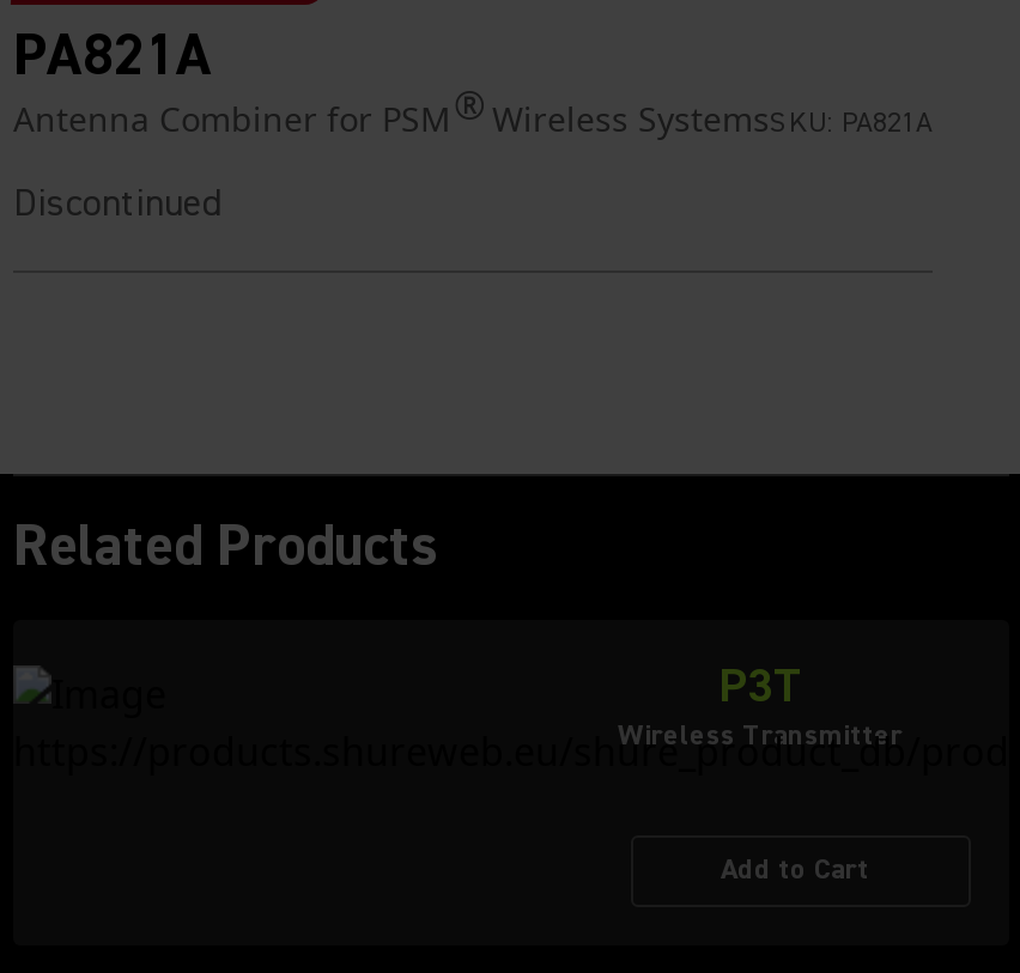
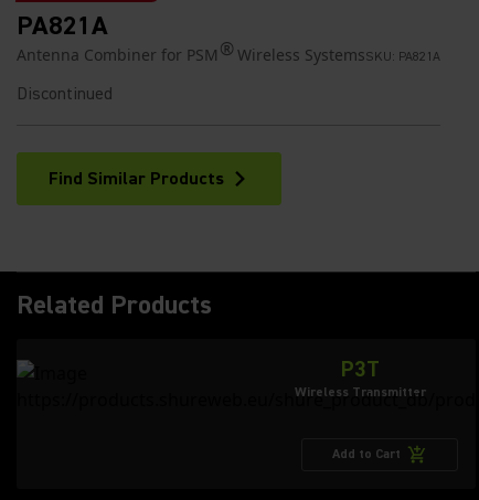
+ Find Similar Products
